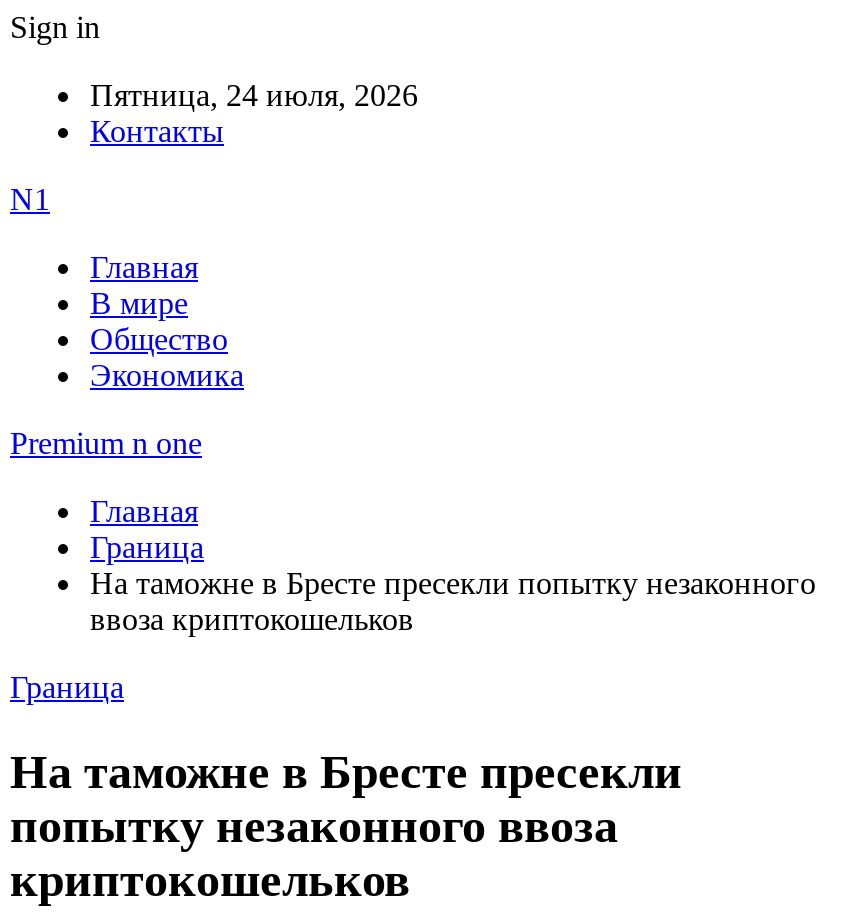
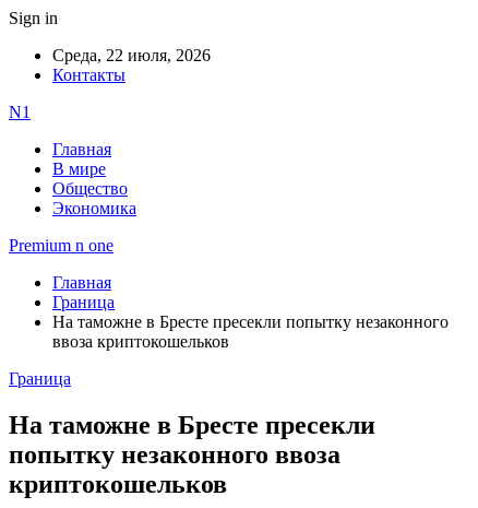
- Пятница, 24 июля, 2026
+ Среда, 22 июля, 2026
